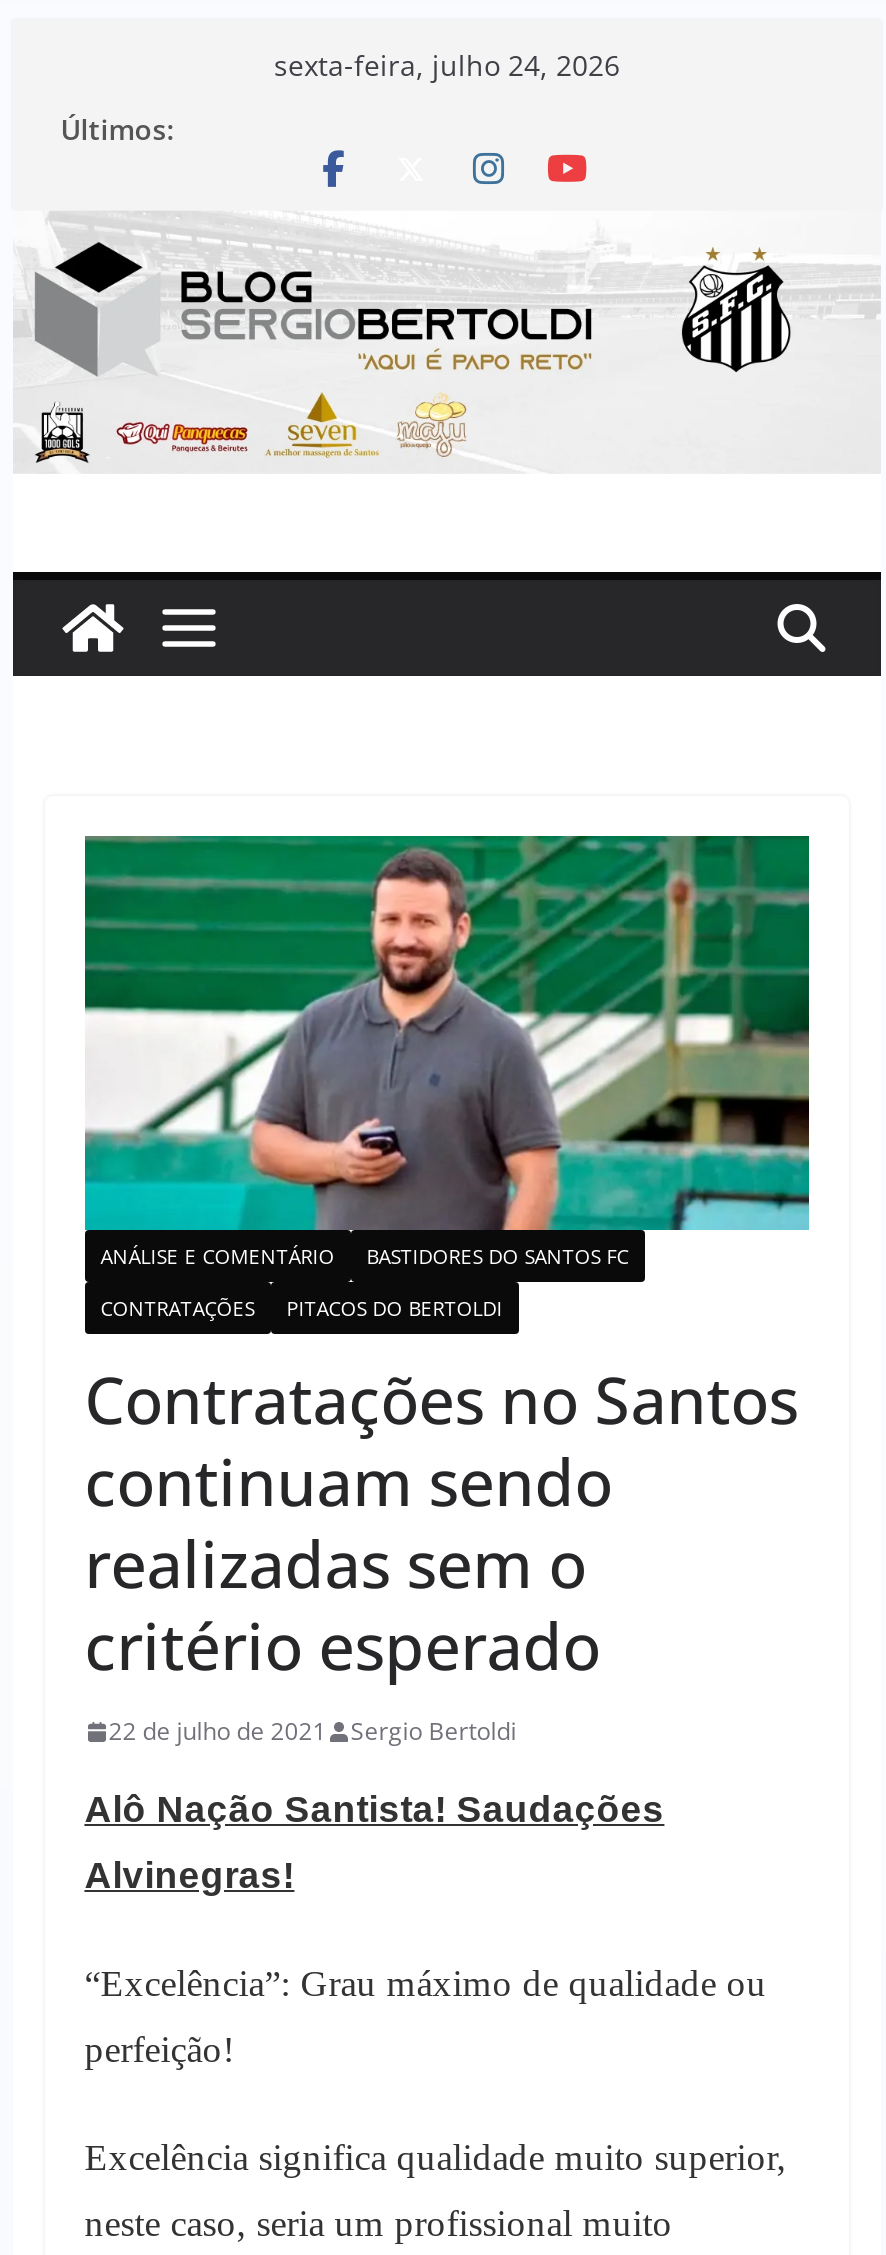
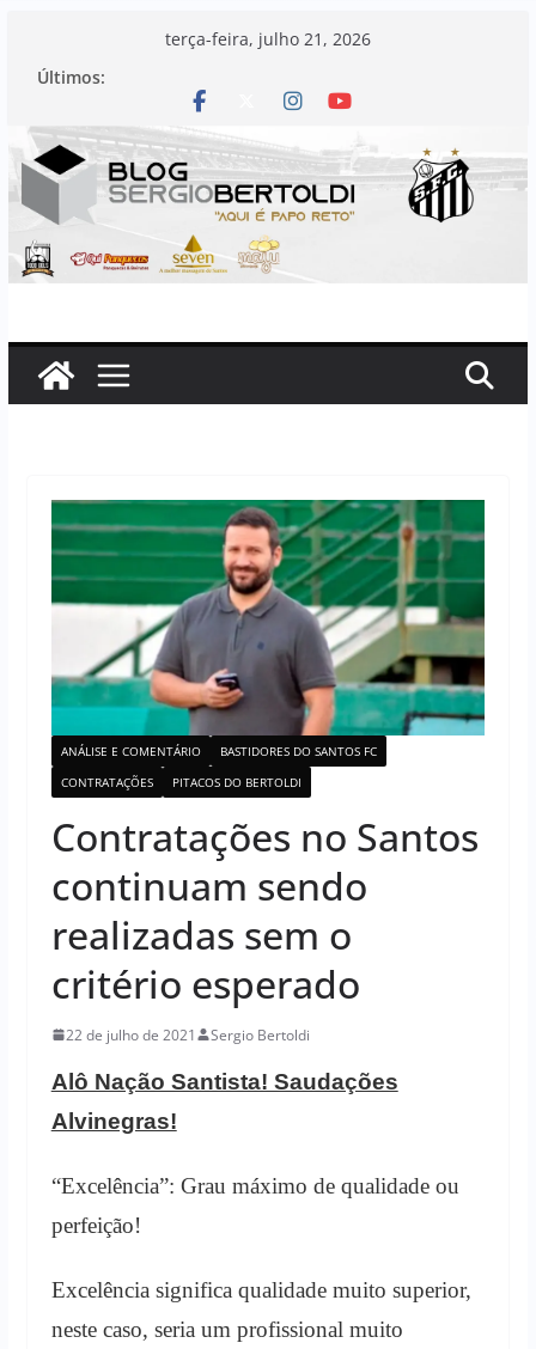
- sexta-feira, julho 24, 2026
+ terça-feira, julho 21, 2026
